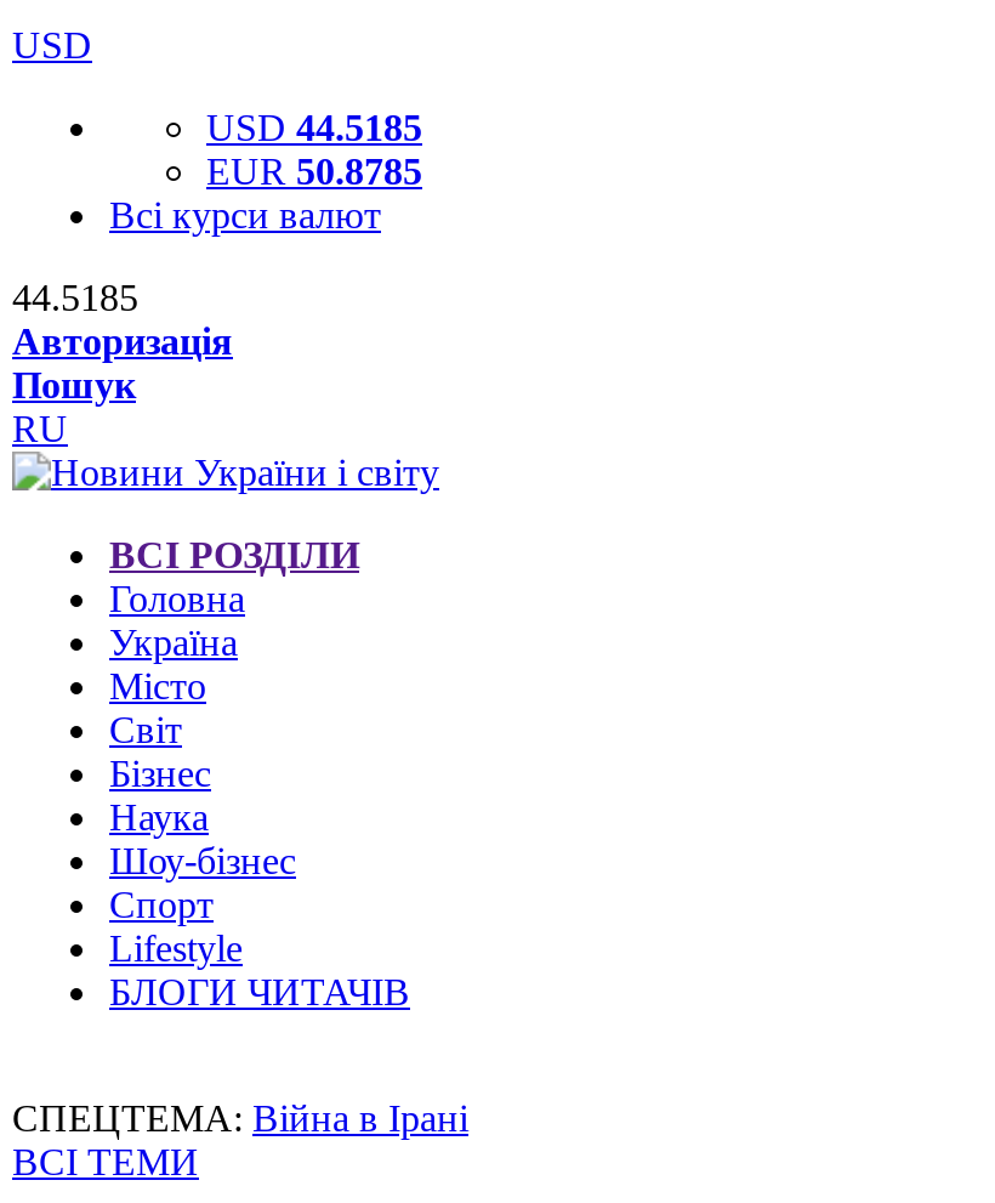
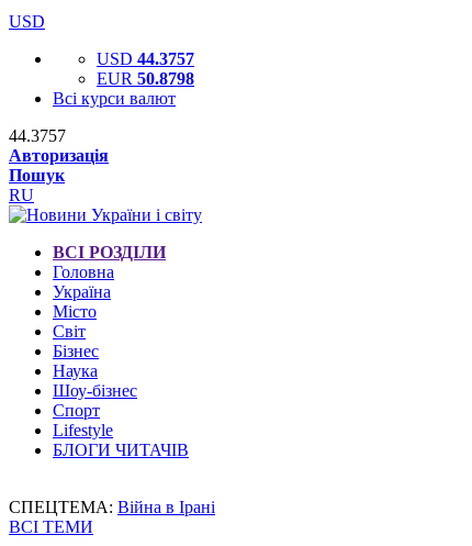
- USD 44.5185
+ USD 44.3757

- EUR 50.8785
+ EUR 50.8798

- 44.5185
+ 44.3757
